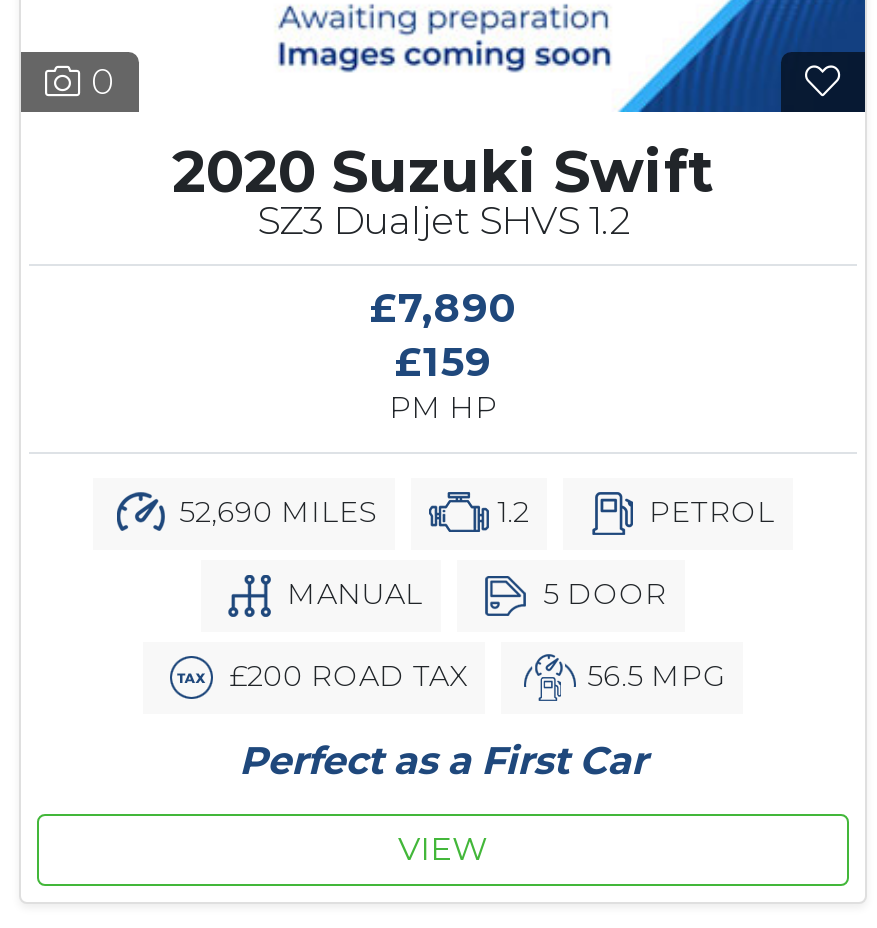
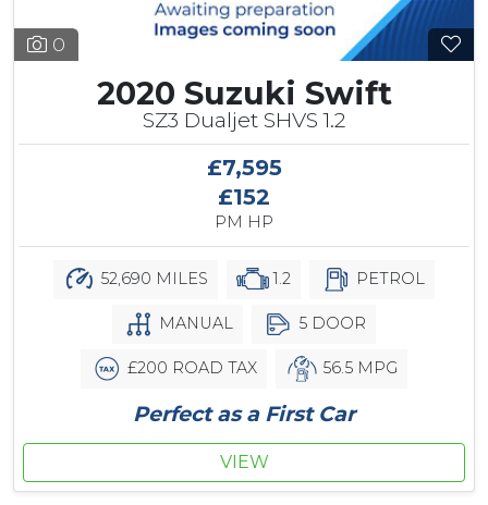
- £7,890
+ £7,595

- £159
+ £152
